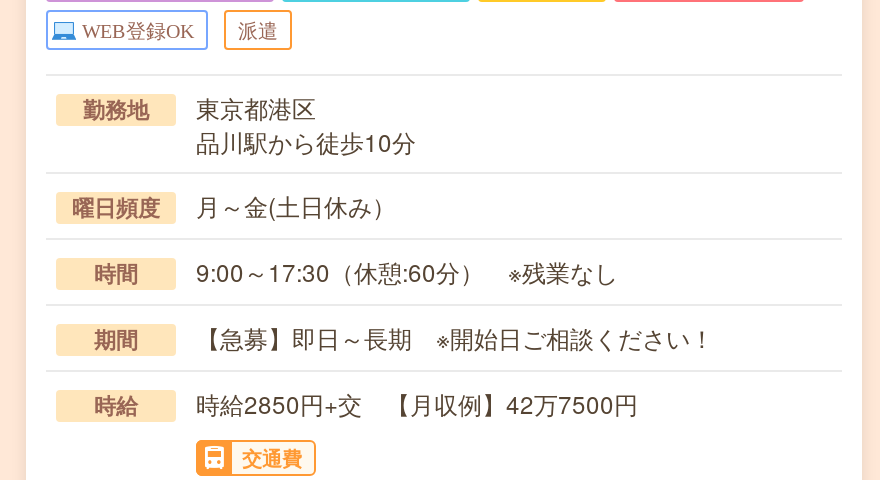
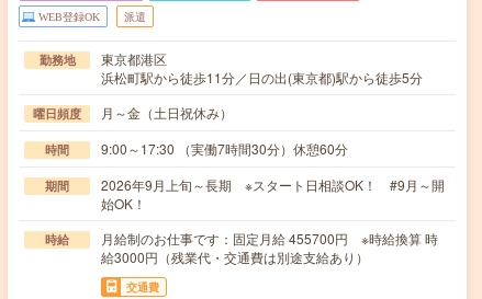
- 品川駅から徒歩10分
+ 浜松町駅から徒歩11分／日の出(東京都)駅から徒歩5分

- 月～金(土日休み）
+ 月～金（土日祝休み）

- 9:00～17:30（休憩:60分） ※残業なし
+ 9:00～17:30 （実働7時間30分）休憩60分

- 【急募】即日～長期 ※開始日ご相談ください！
+ 2026年9月上旬～長期 ※スタート日相談OK！ #9月～開
+ 始OK！

- 時給2850円+交 【月収例】42万7500円
+ 月給制のお仕事です：固定月給 455700円 ※時給換算 時
+ 給3000円（残業代・交通費は別途支給あり）
